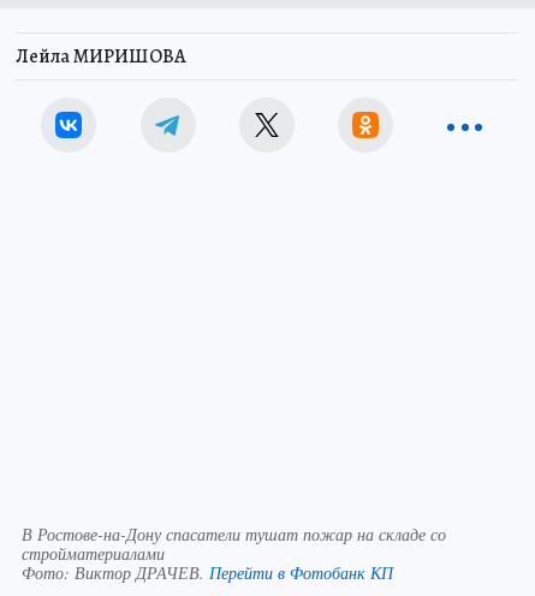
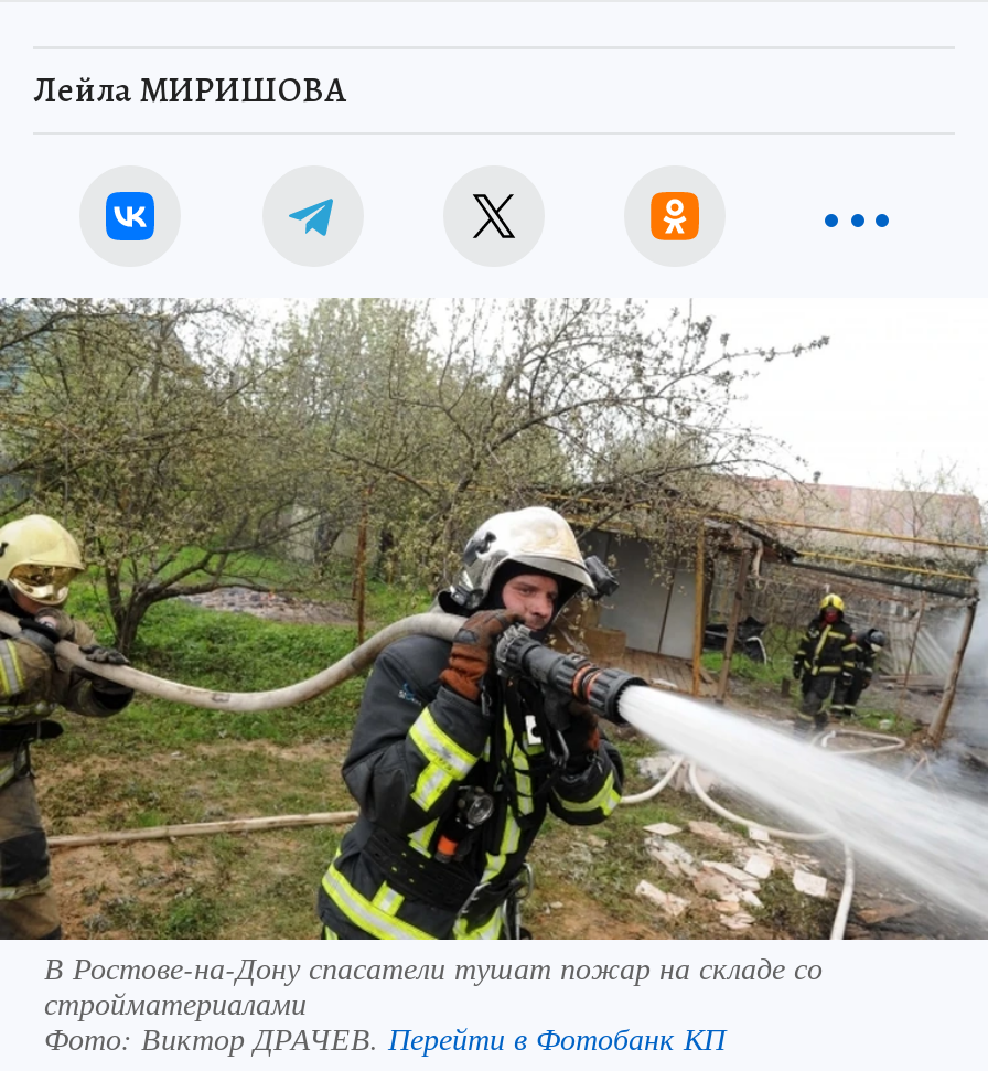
+ [image]
